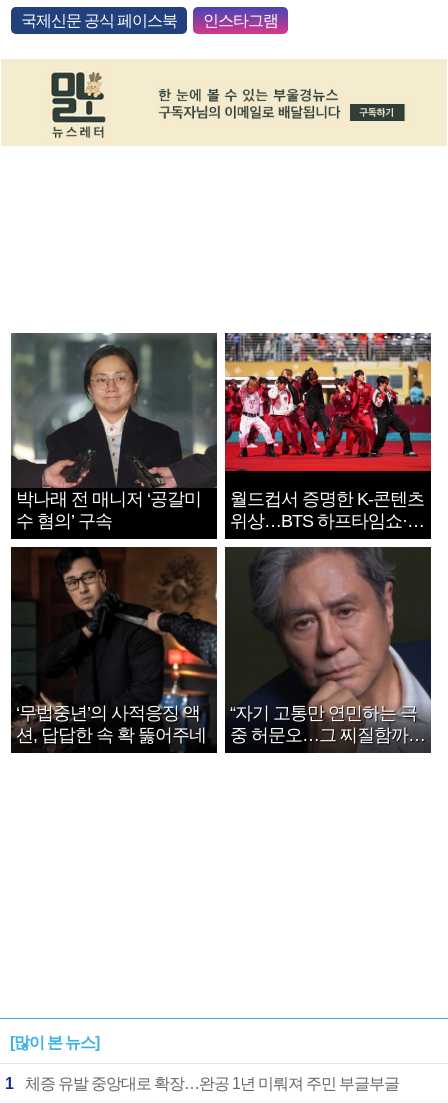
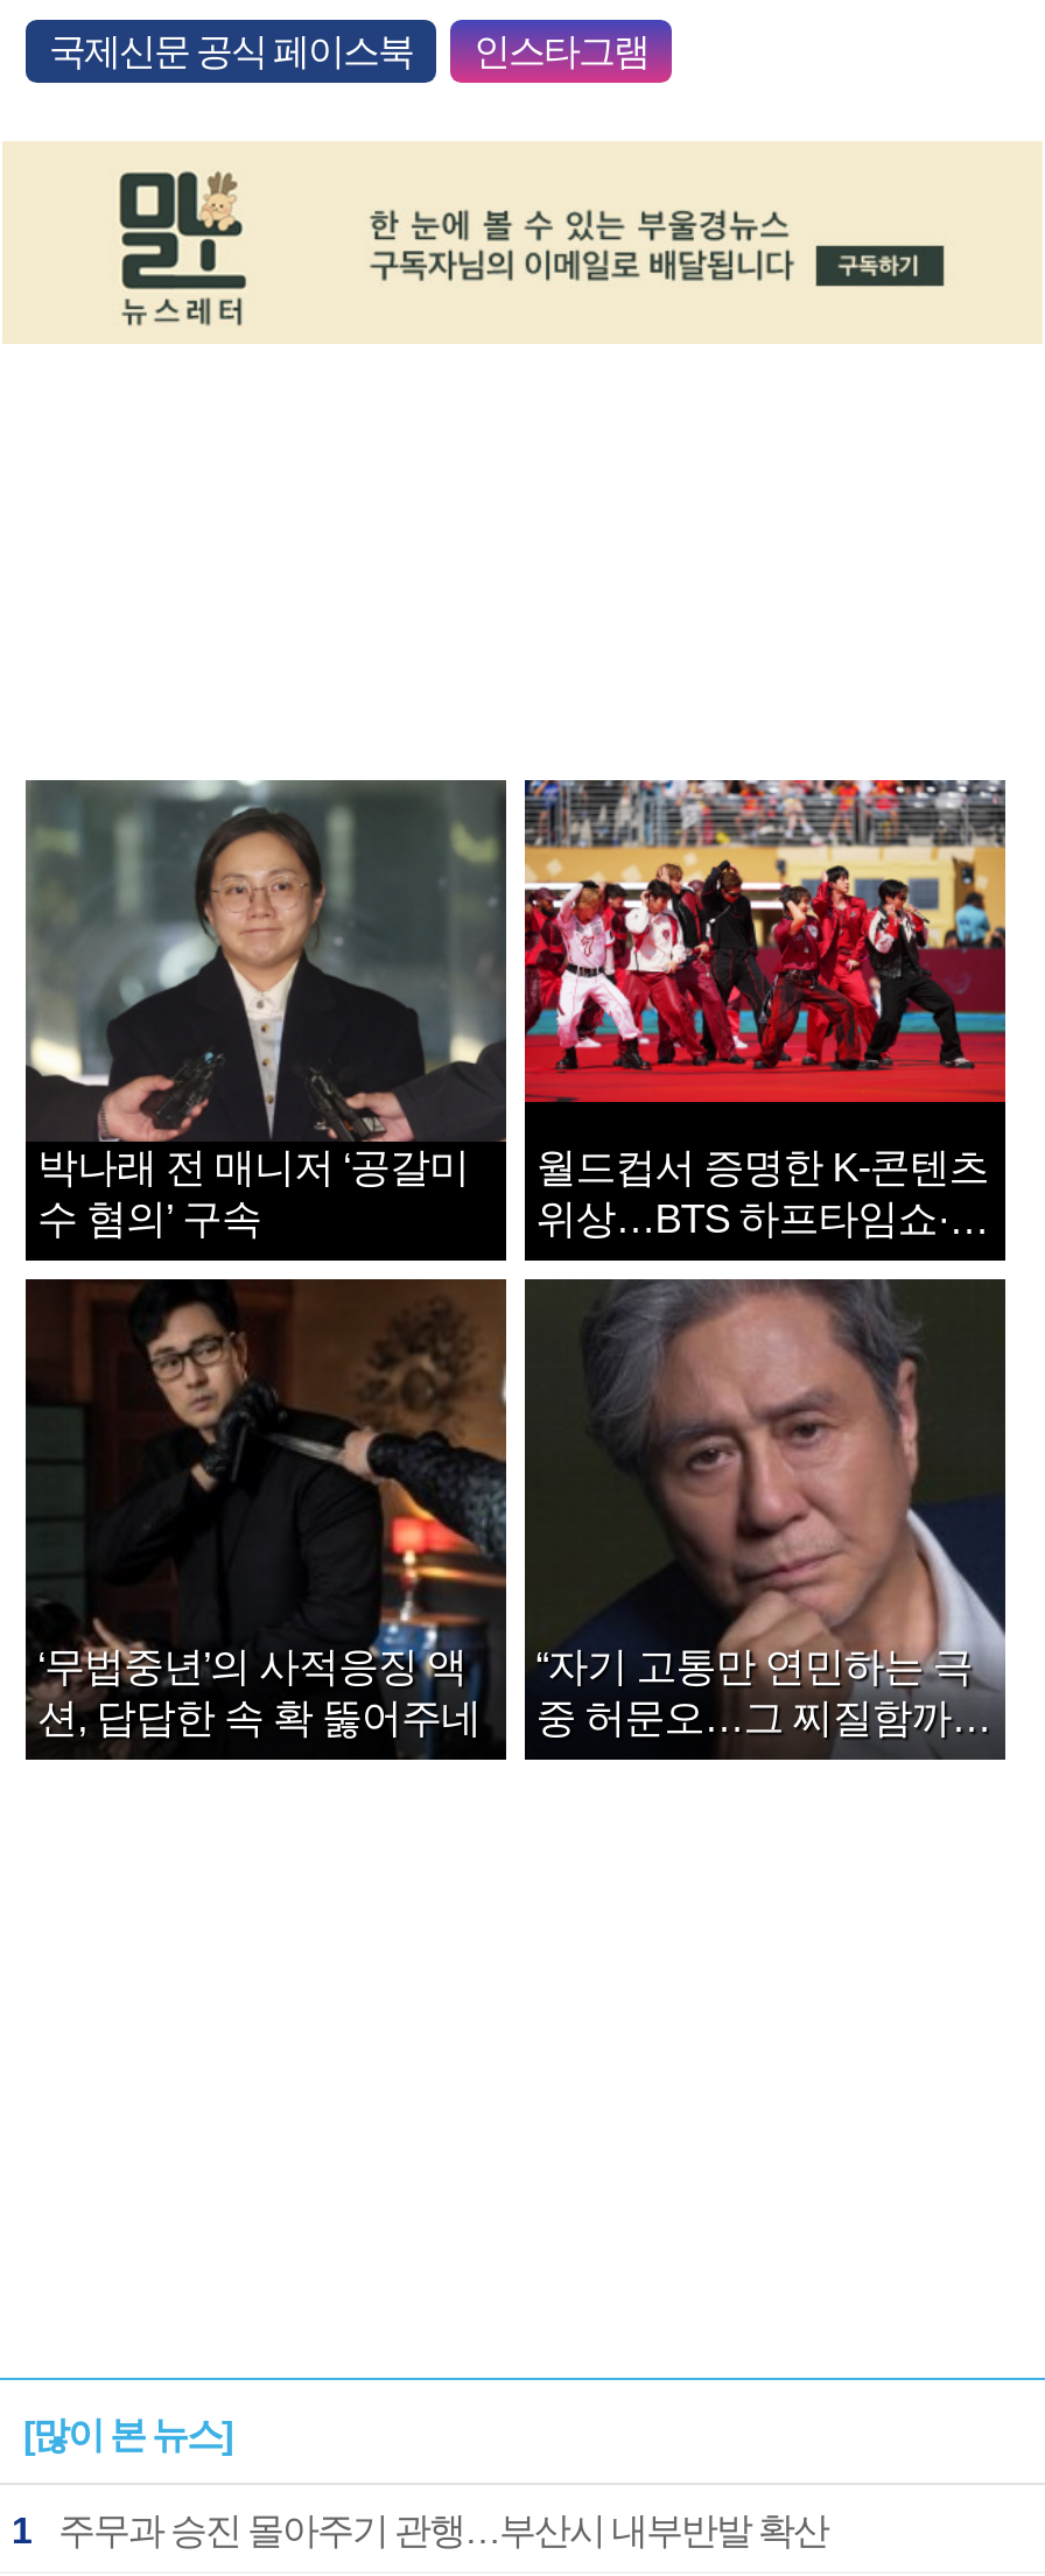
- 체증 유발 중앙대로 확장…완공 1년 미뤄져 주민 부글부글
+ 주무과 승진 몰아주기 관행…부산시 내부반발 확산
